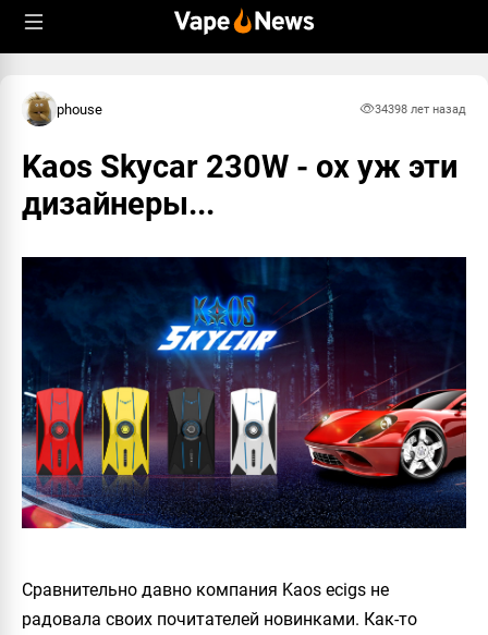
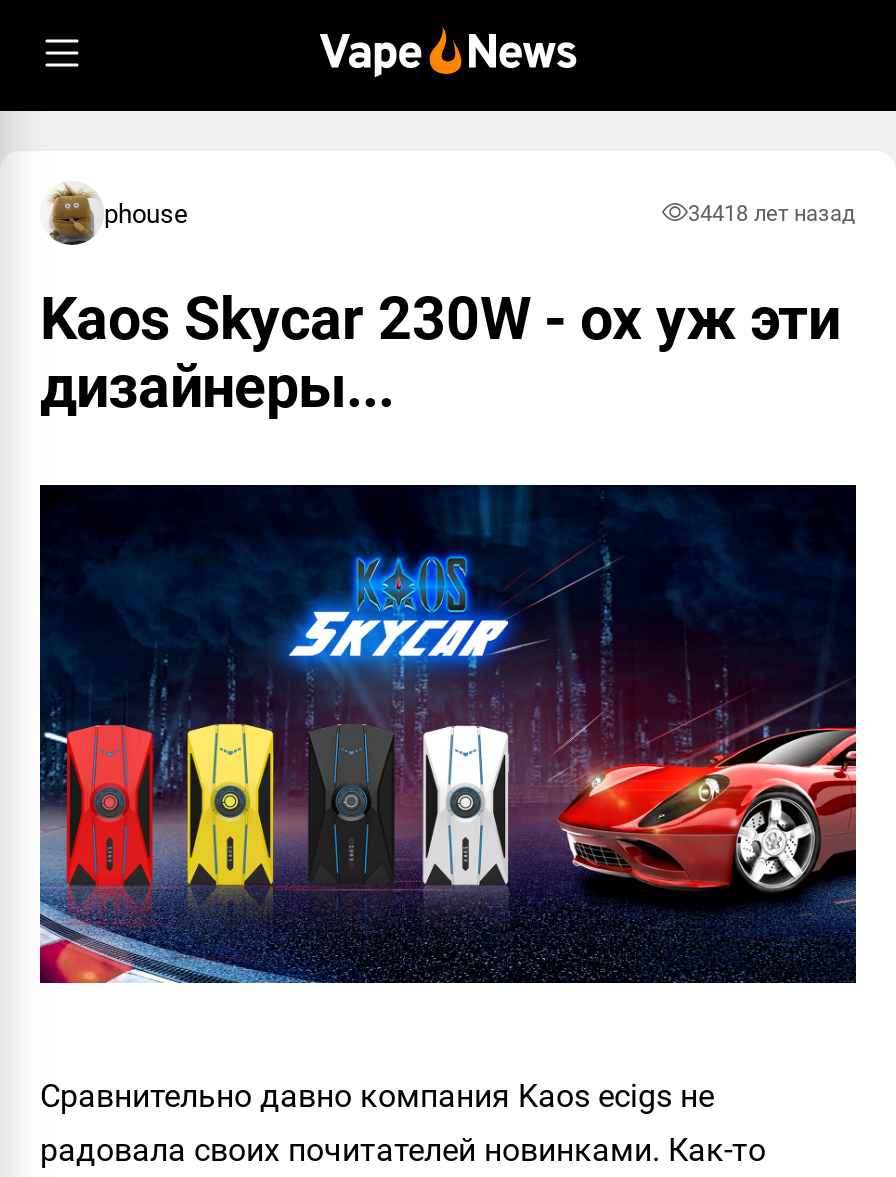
- 3439 8 лет назад
+ 3441 8 лет назад
